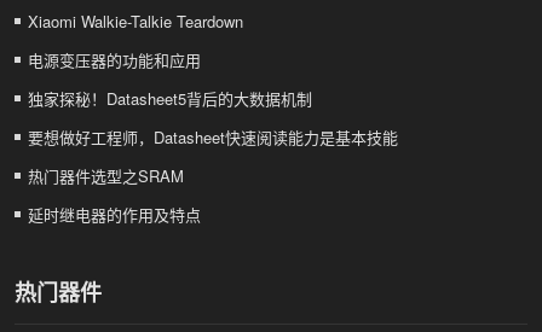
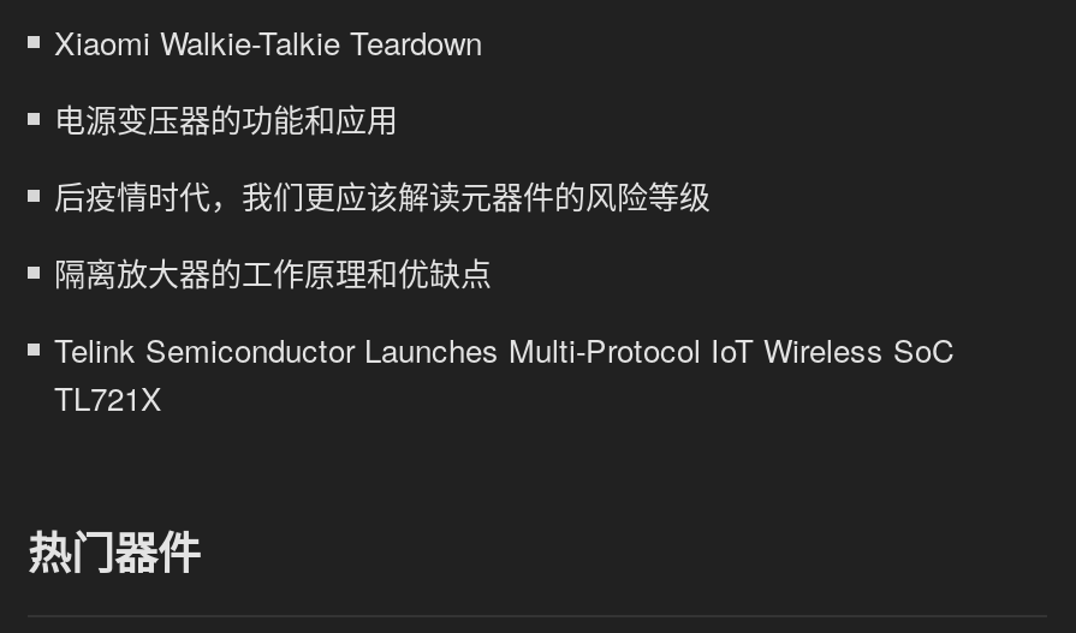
- 独家探秘！Datasheet5背后的大数据机制
- 要想做好工程师，Datasheet快速阅读能力是基本技能
- 热门器件选型之SRAM
- 延时继电器的作用及特点
+ 后疫情时代，我们更应该解读元器件的风险等级
+ 隔离放大器的工作原理和优缺点
+ Telink Semiconductor Launches Multi-Protocol IoT Wireless SoC
+ TL721X
